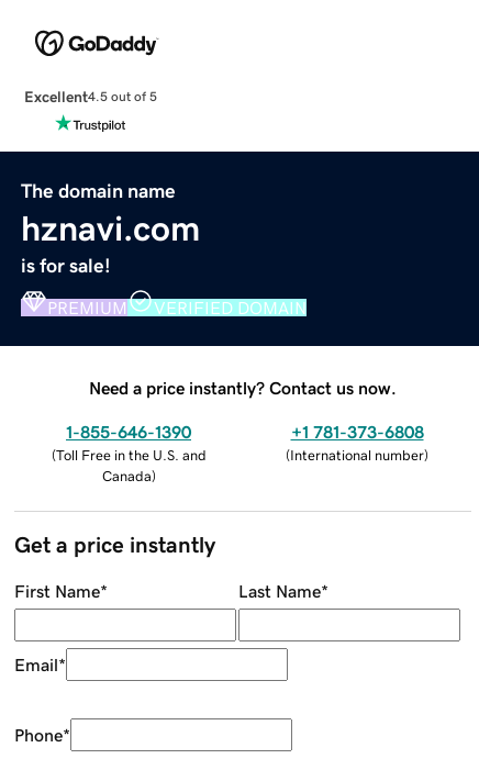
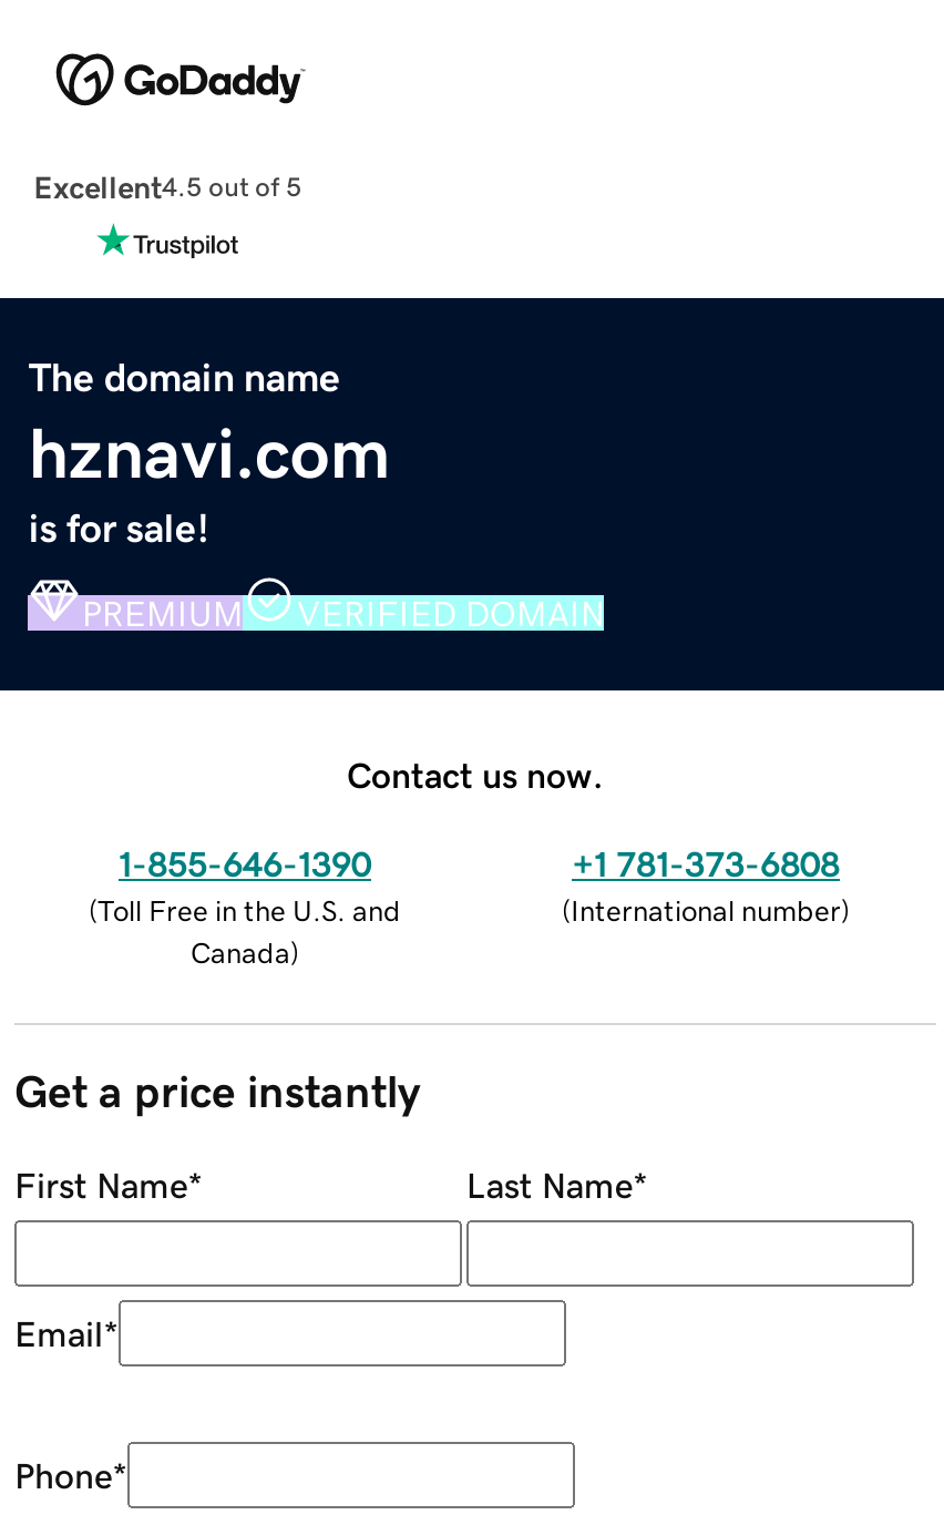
- Need a price instantly? Contact us now.
+ Contact us now.
